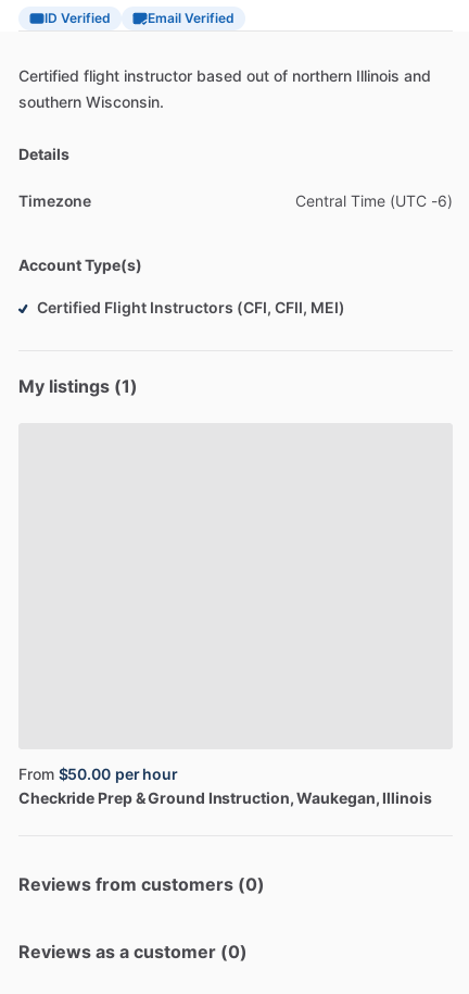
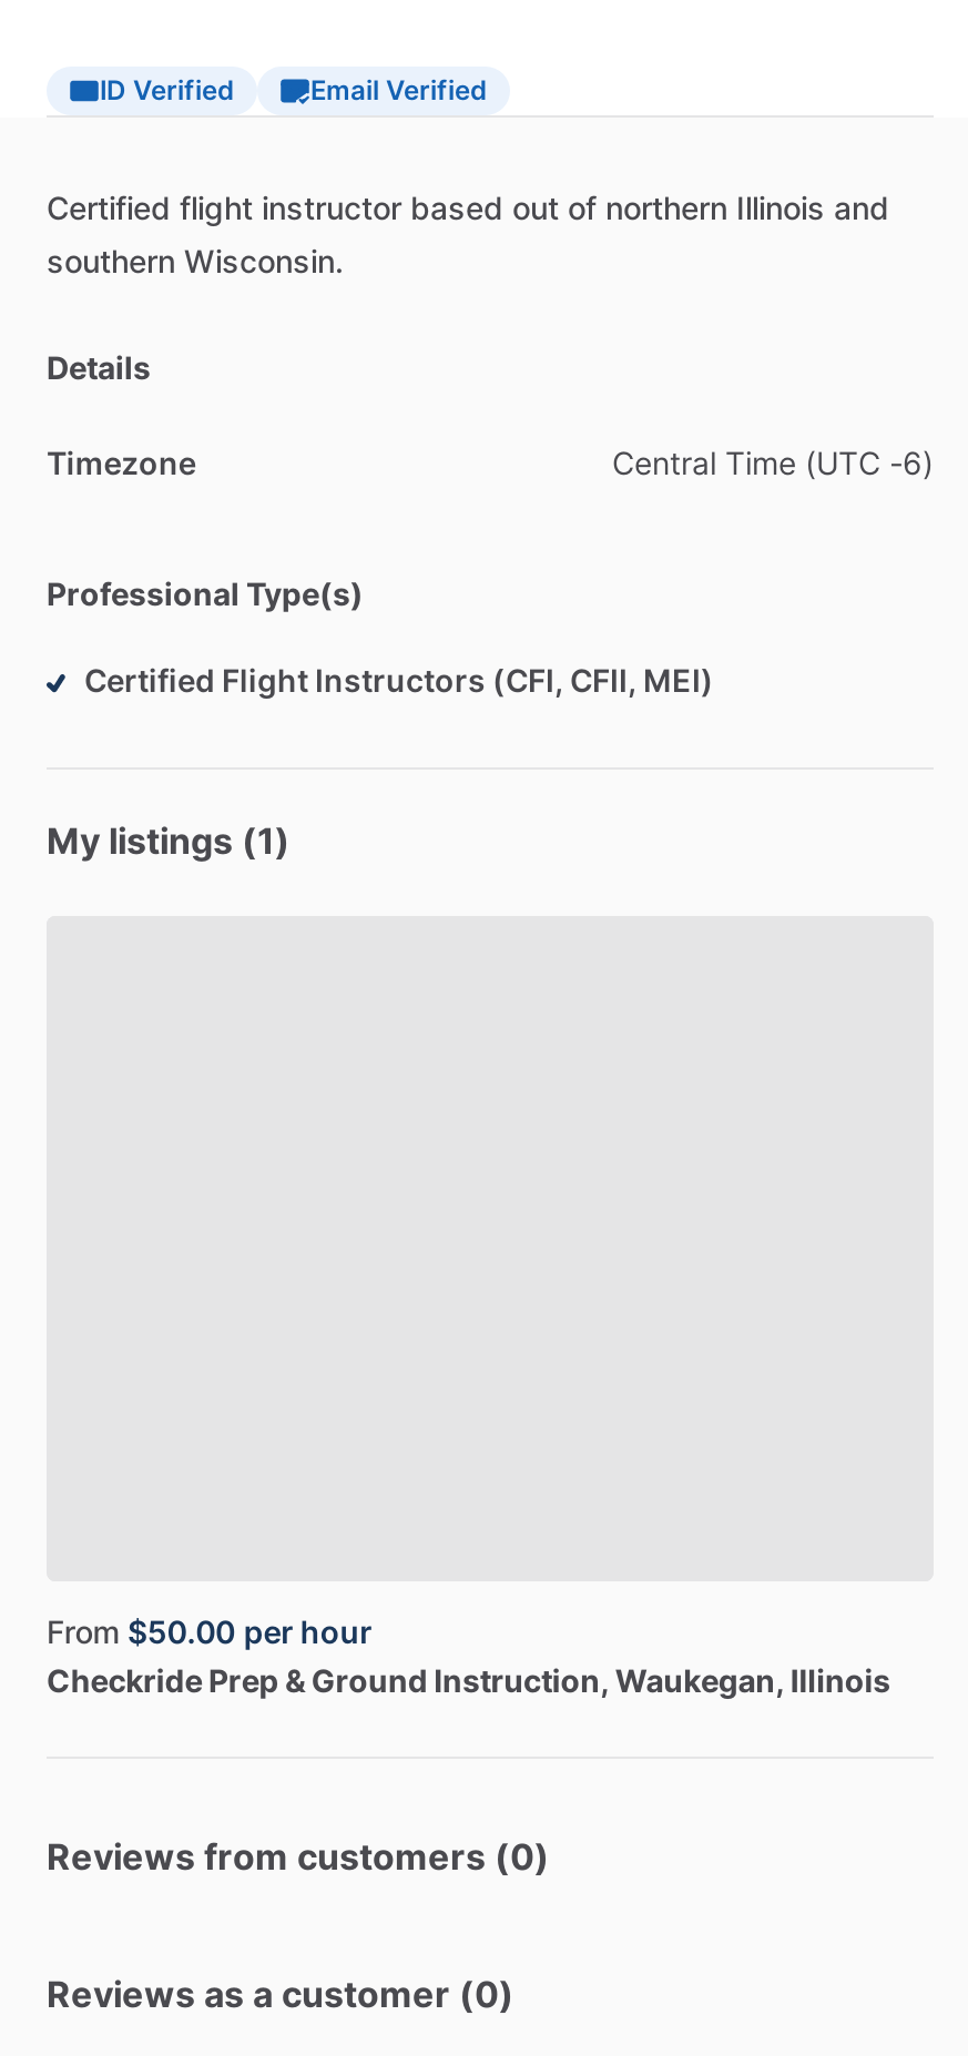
- Account Type(s)
+ Professional Type(s)
